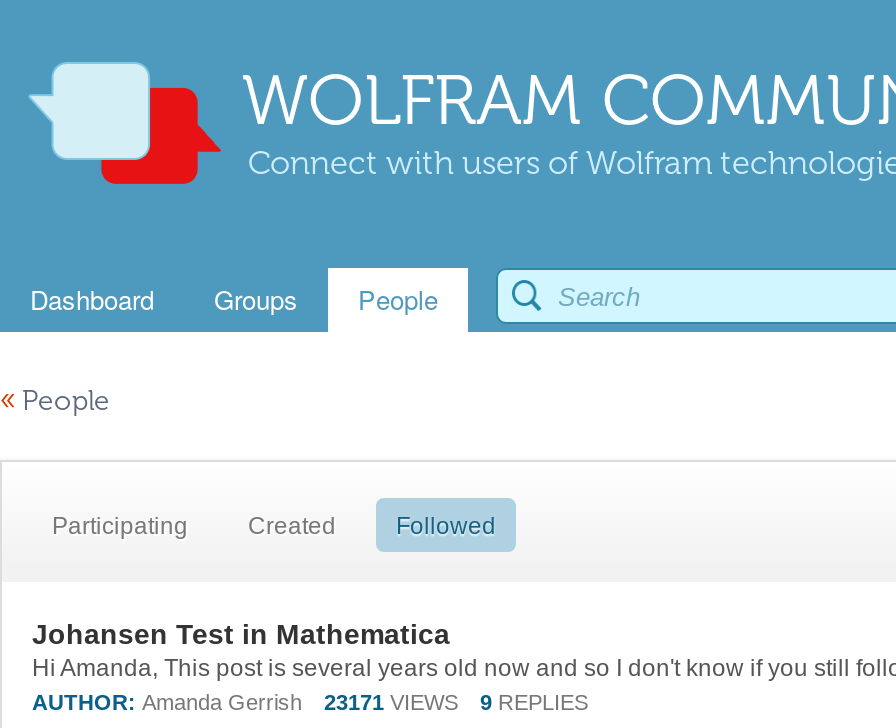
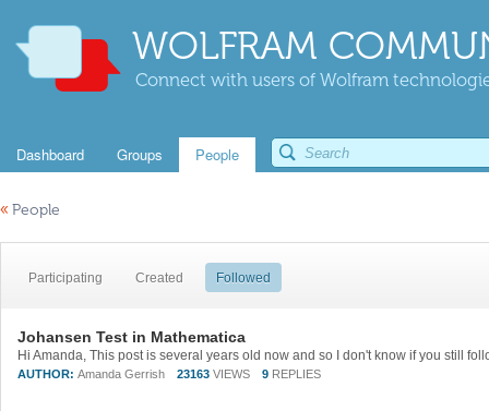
- AUTHOR: Amanda Gerrish 23171 VIEWS 9 REPLIES
+ AUTHOR: Amanda Gerrish 23163 VIEWS 9 REPLIES
